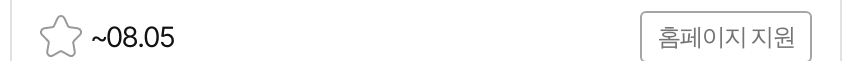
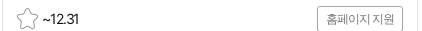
- ~08.05
+ ~12.31
